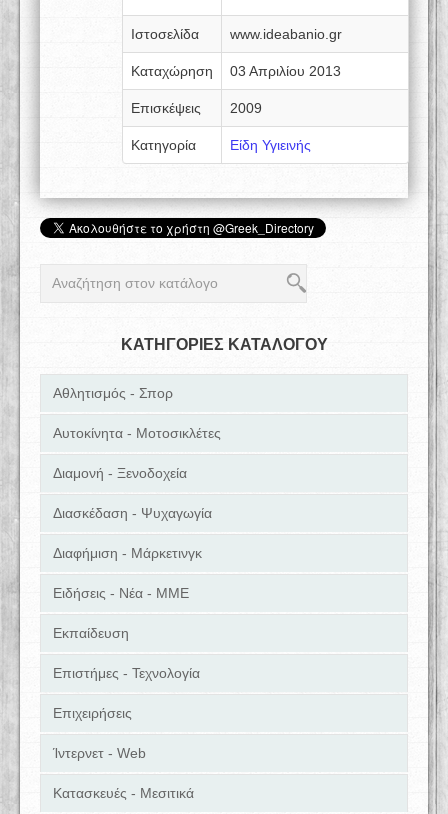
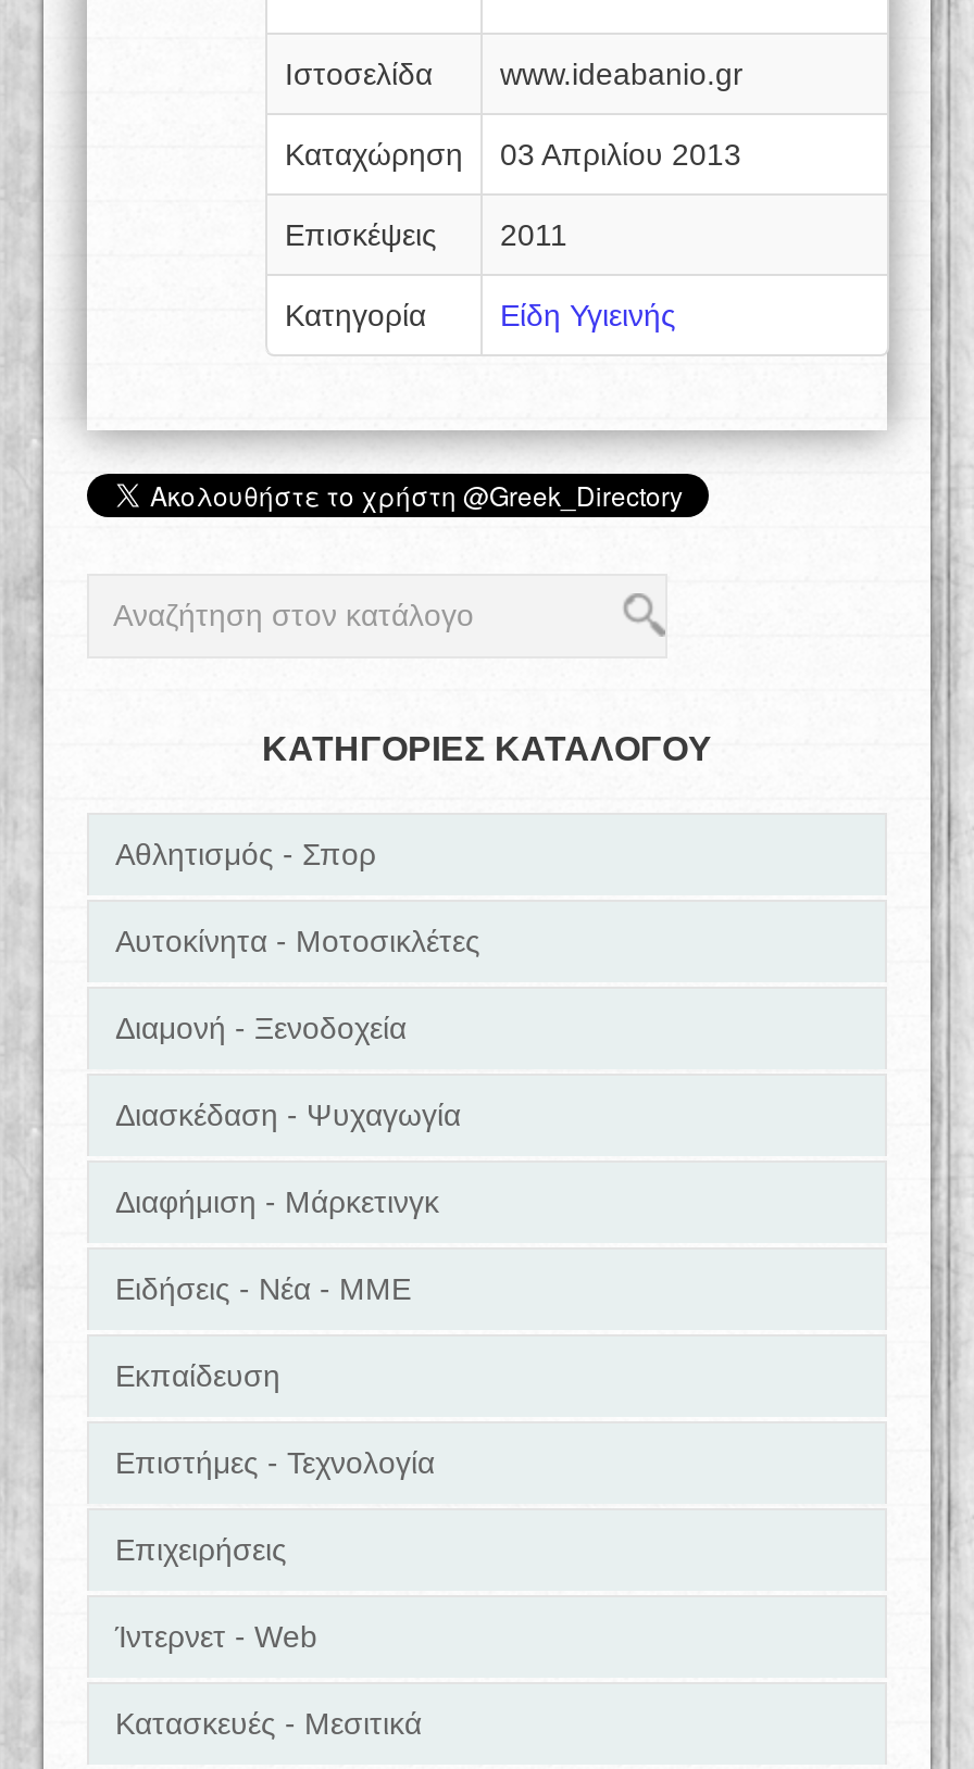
- Επισκέψεις 2009
+ Επισκέψεις 2011
